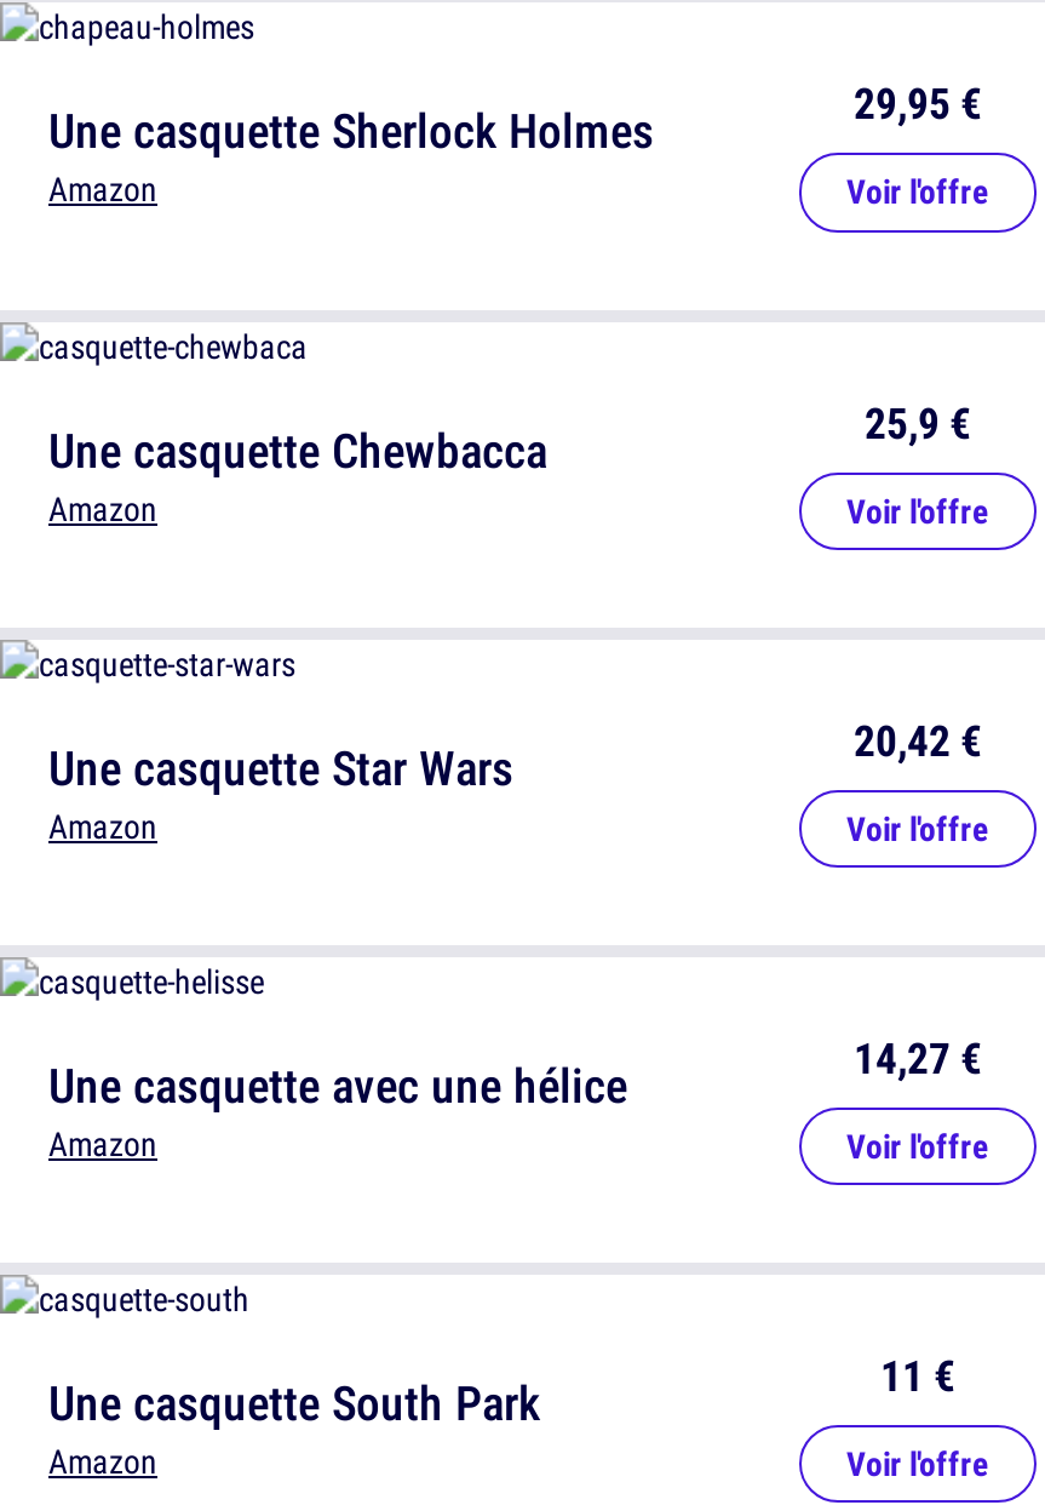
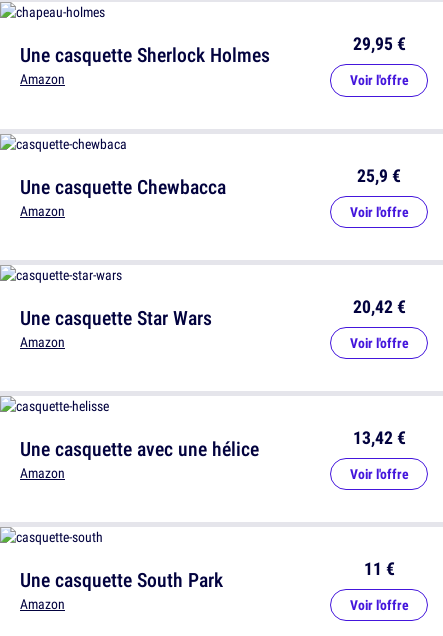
- 14,27 €
+ 13,42 €
